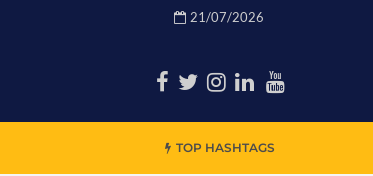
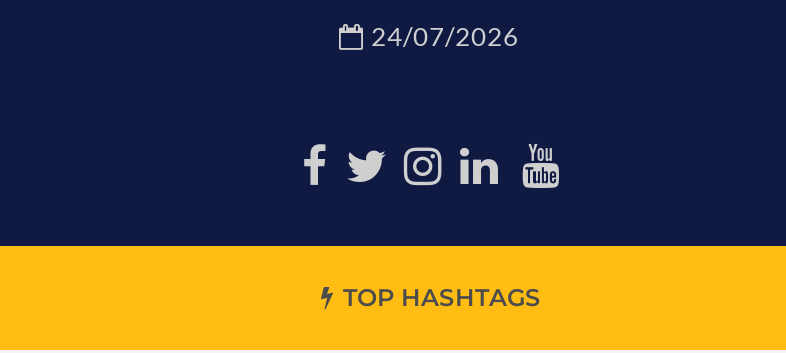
- 21/07/2026
+ 24/07/2026
